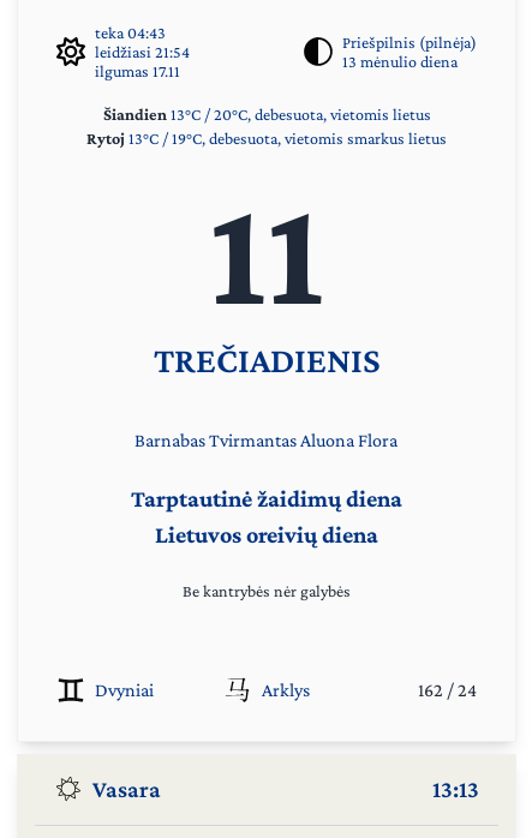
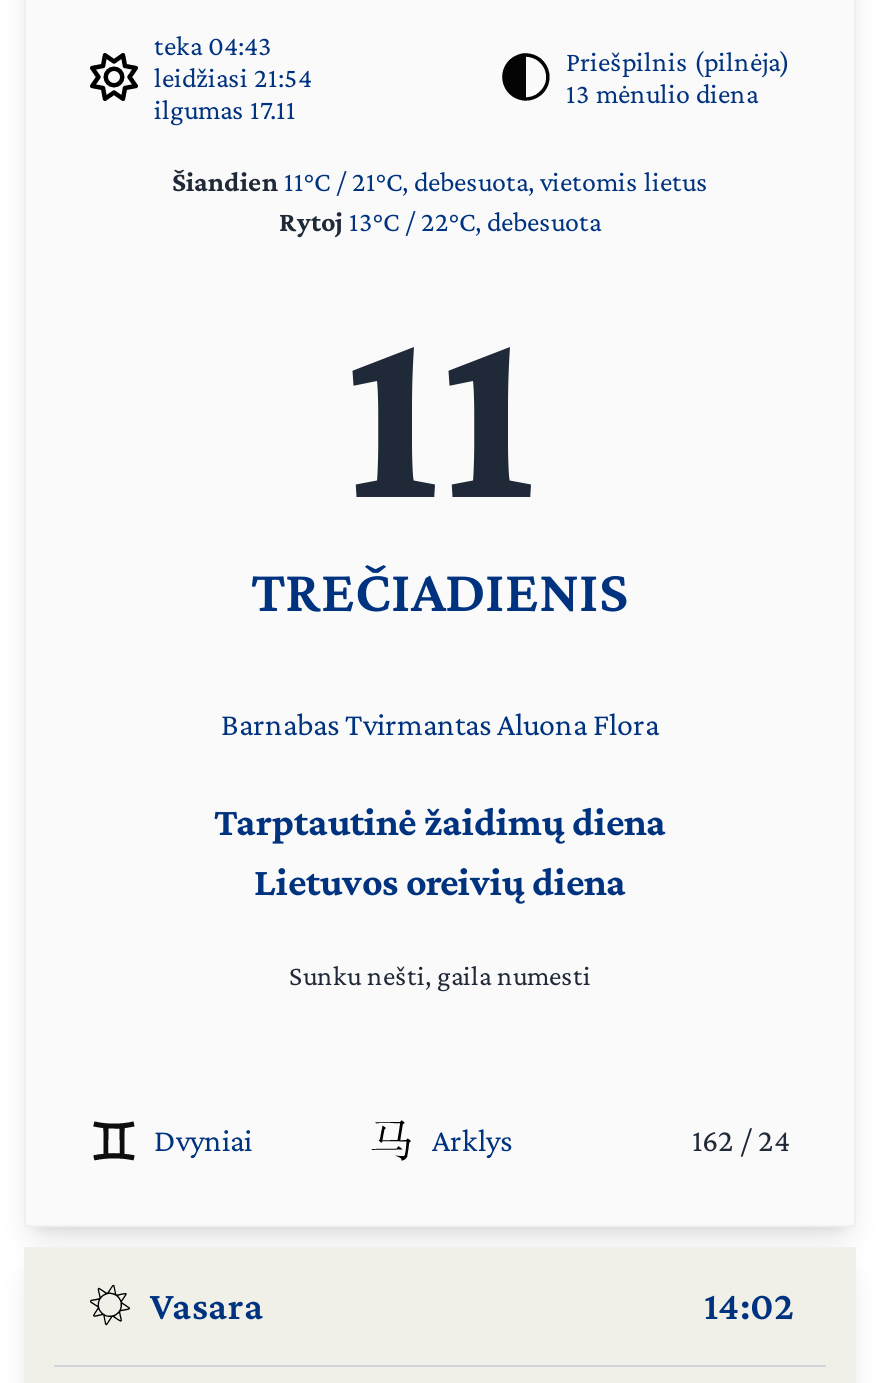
- Šiandien 13°C / 20°C, debesuota, vietomis lietus
- Rytoj 13°C / 19°C, debesuota, vietomis smarkus lietus
+ Šiandien 11°C / 21°C, debesuota, vietomis lietus
+ Rytoj 13°C / 22°C, debesuota

- Be kantrybės nėr galybės
+ Sunku nešti, gaila numesti

- 13:13
+ 14:02
